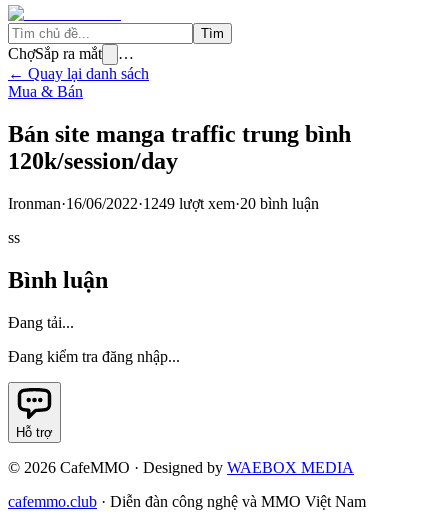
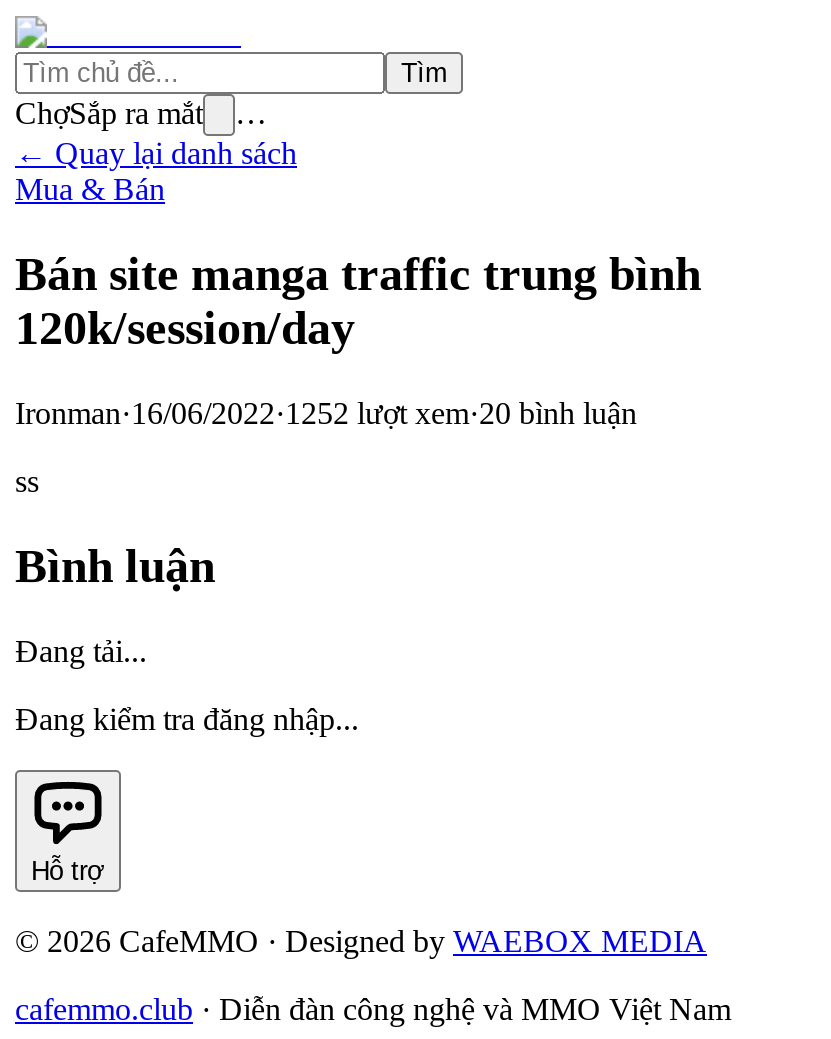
- Ironman · 16/06/2022 · 1249 lượt xem·20 bình luận
+ Ironman · 16/06/2022 · 1252 lượt xem·20 bình luận
